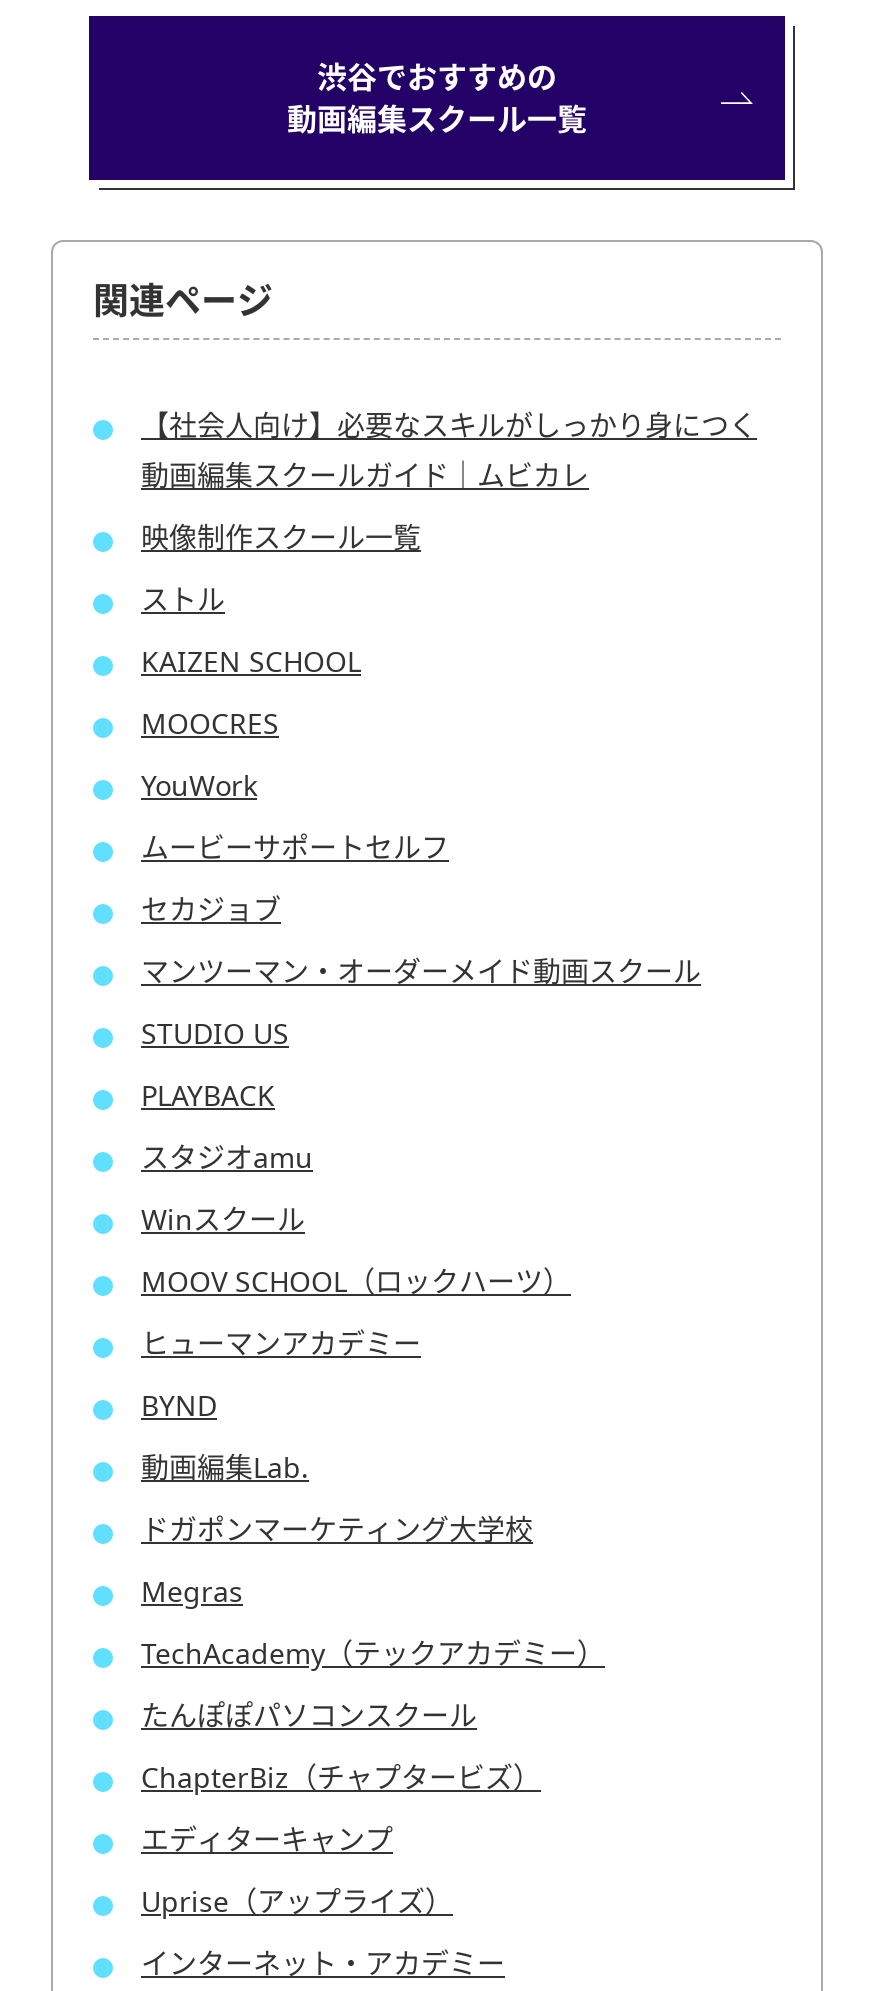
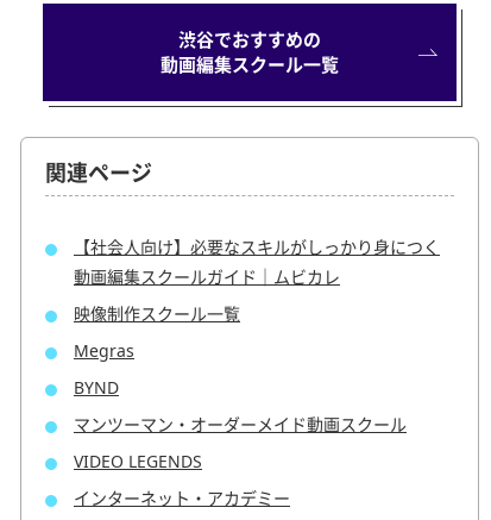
- ストル
- KAIZEN SCHOOL
- MOOCRES
- YouWork
- ムービーサポートセルフ
- セカジョブ
- STUDIO US
- PLAYBACK
- スタジオamu
- Winスクール
- MOOV SCHOOL（ロックハーツ）
- ヒューマンアカデミー
- 動画編集Lab.
- ドガポンマーケティング大学校

moved down: BYND | マンツーマン・オーダーメイド動画スクール

- TechAcademy（テックアカデミー）
- たんぽぽパソコンスクール
- ChapterBiz（チャプタービズ）
- エディターキャンプ
- Uprise（アップライズ）
+ VIDEO LEGENDS
